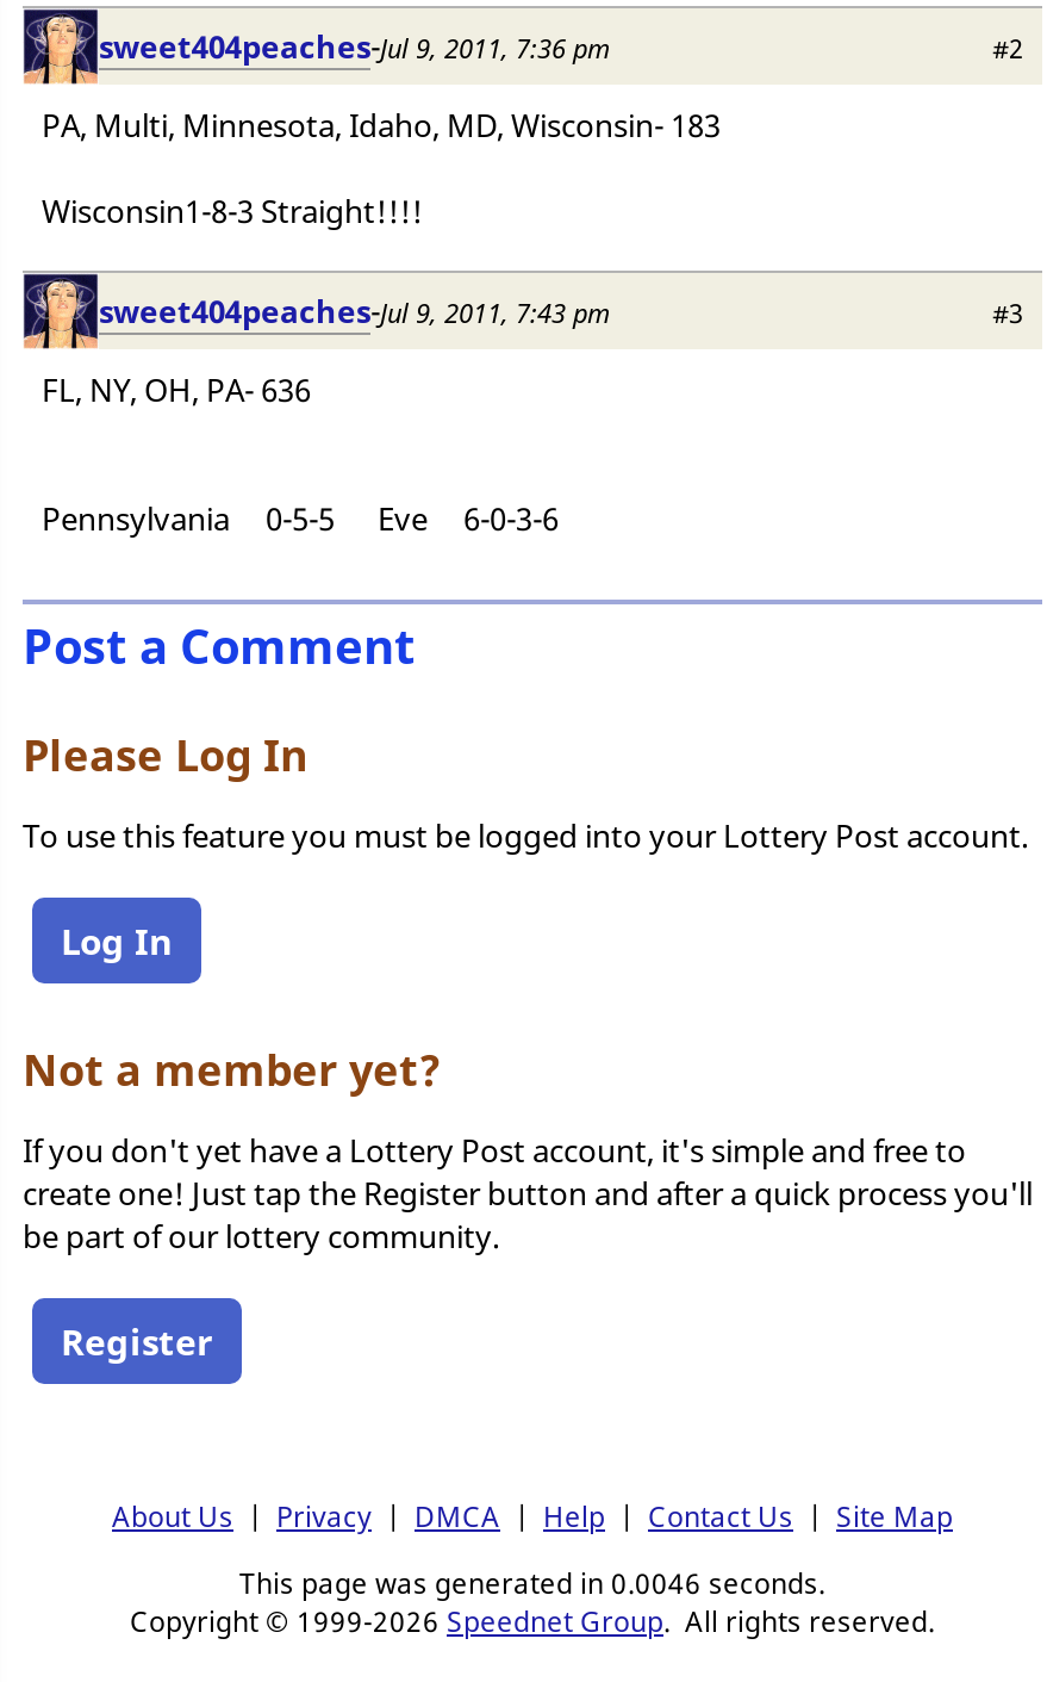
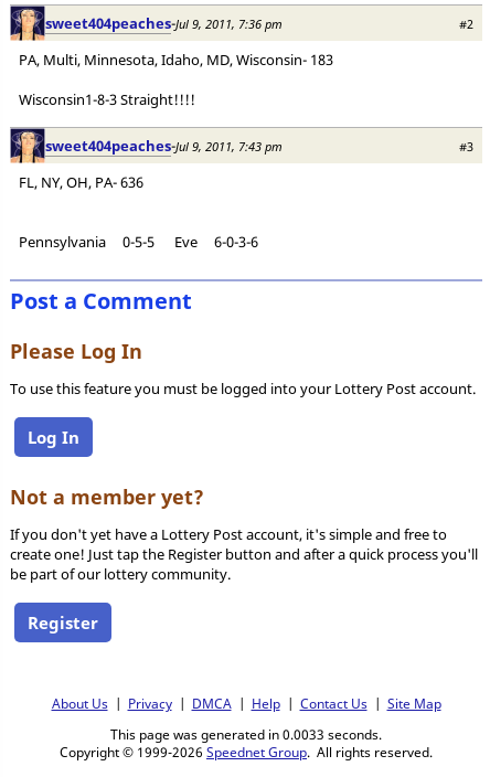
- This page was generated in 0.0046 seconds.
+ This page was generated in 0.0033 seconds.
